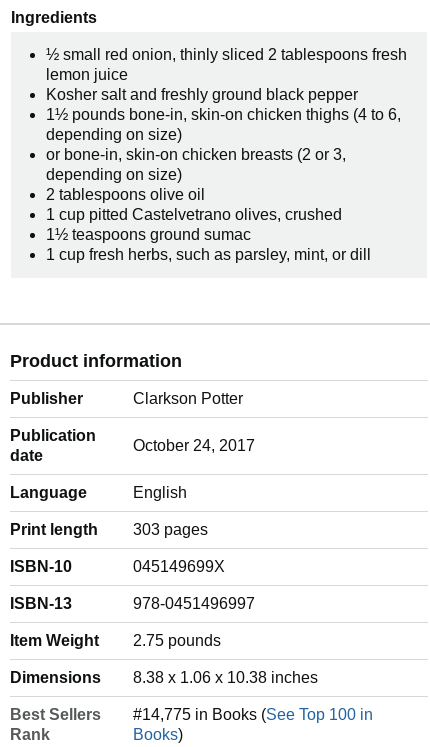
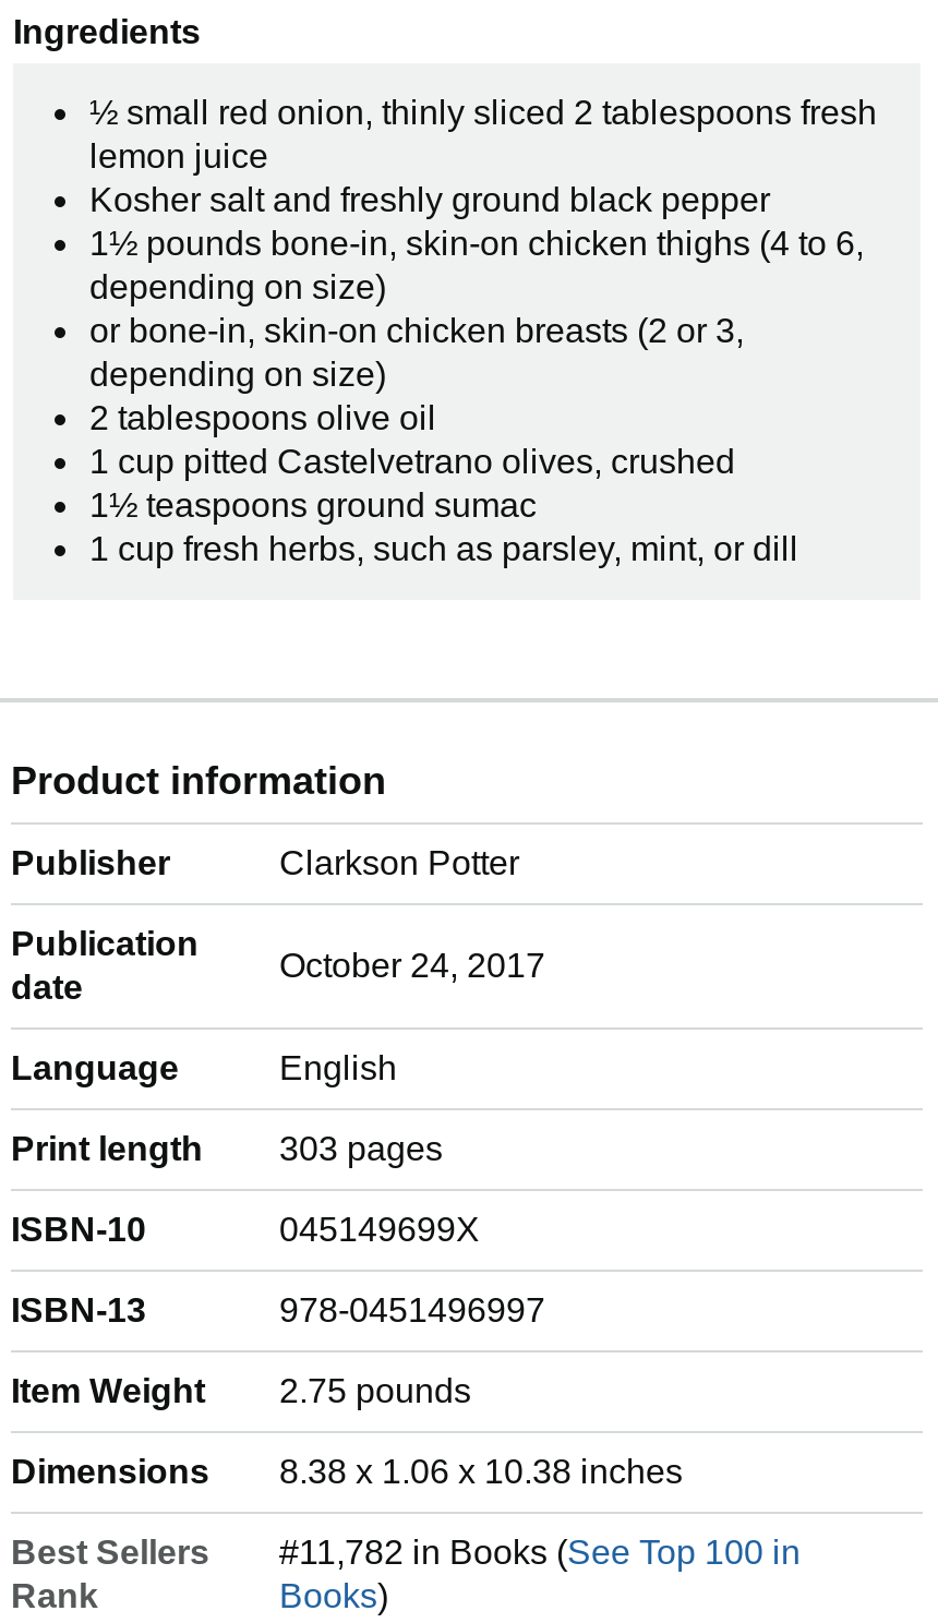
- #14,775 in Books (See Top 100 in
+ #11,782 in Books (See Top 100 in
